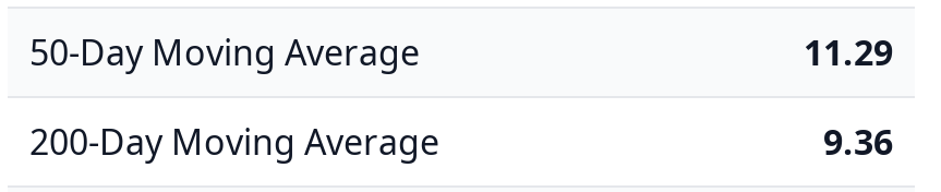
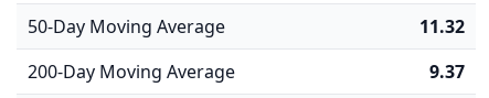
- 11.29
+ 11.32

- 9.36
+ 9.37
